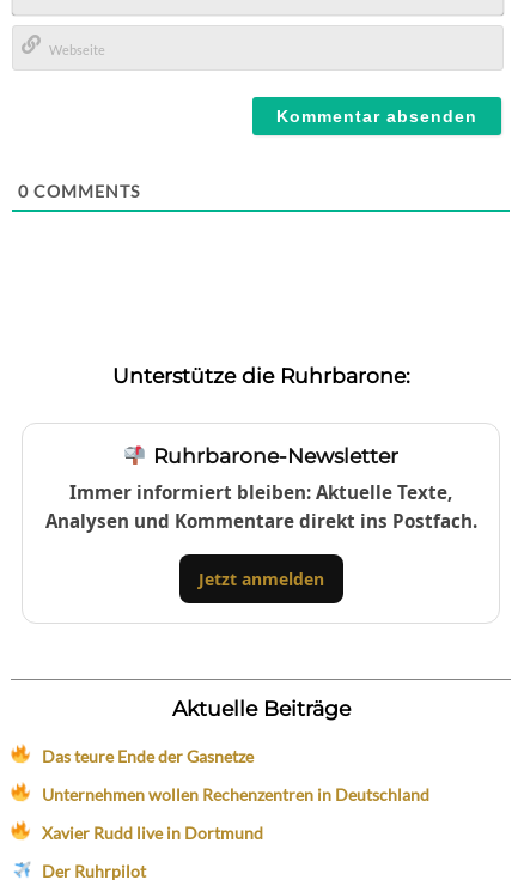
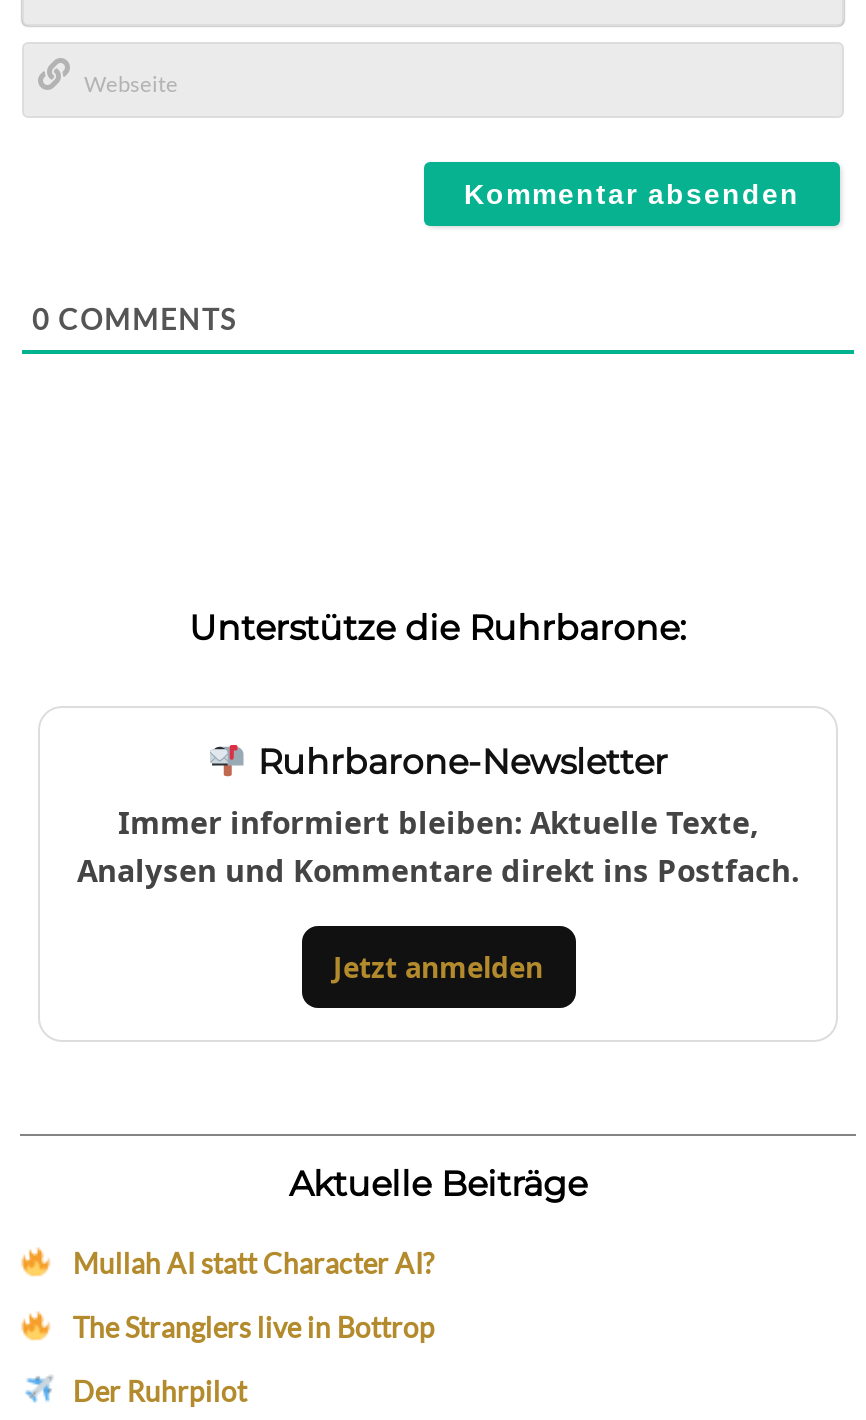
- Das teure Ende der Gasnetze
- Unternehmen wollen Rechenzentren in Deutschland
- Xavier Rudd live in Dortmund
+ Mullah AI statt Character AI?
+ The Stranglers live in Bottrop
